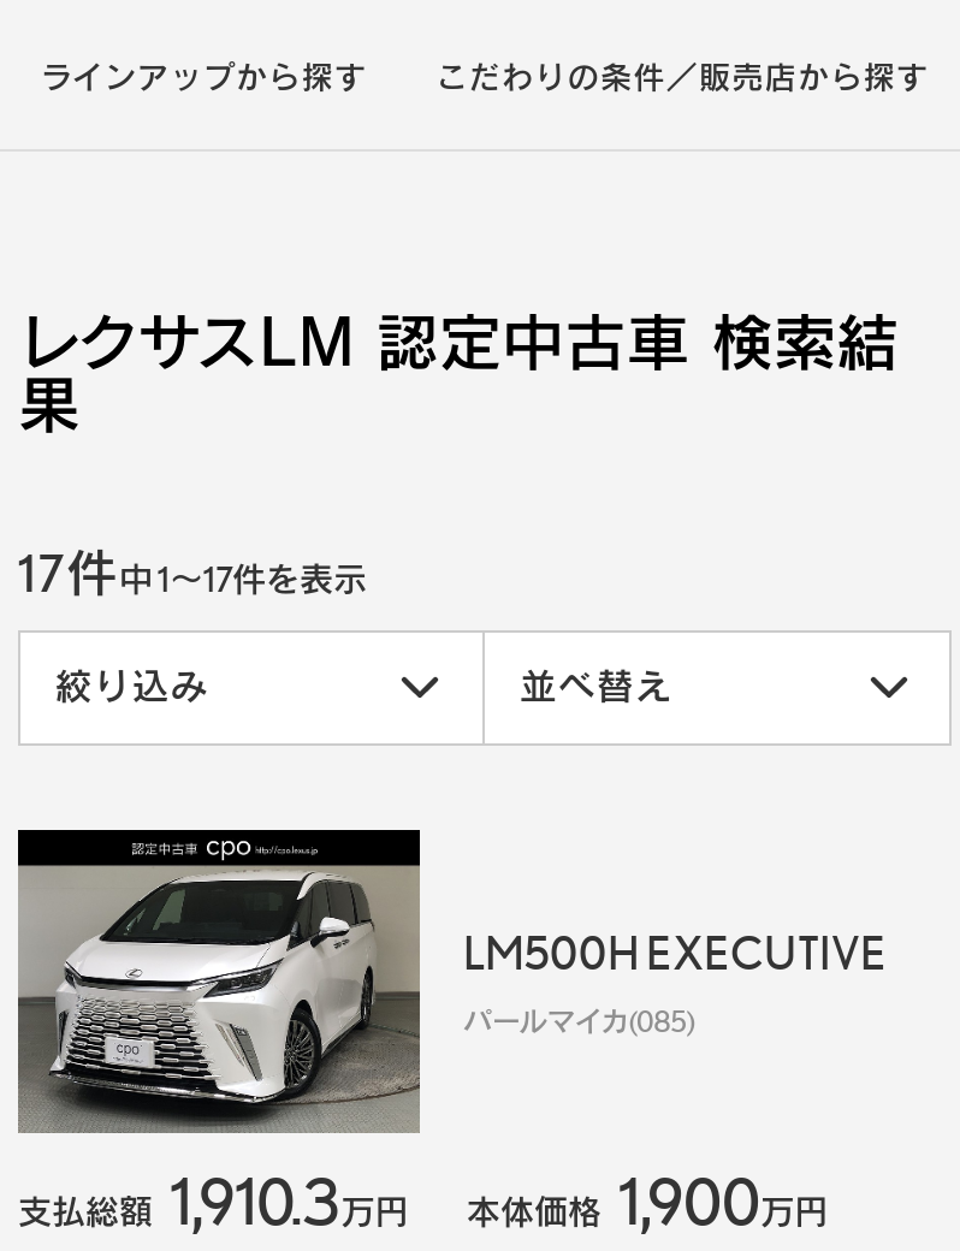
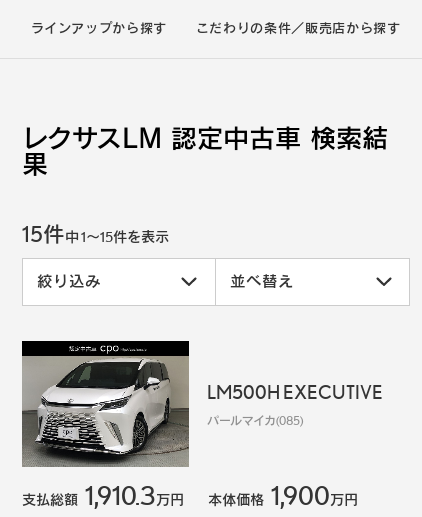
- 17件中1～17件を表示
+ 15件中1～15件を表示
